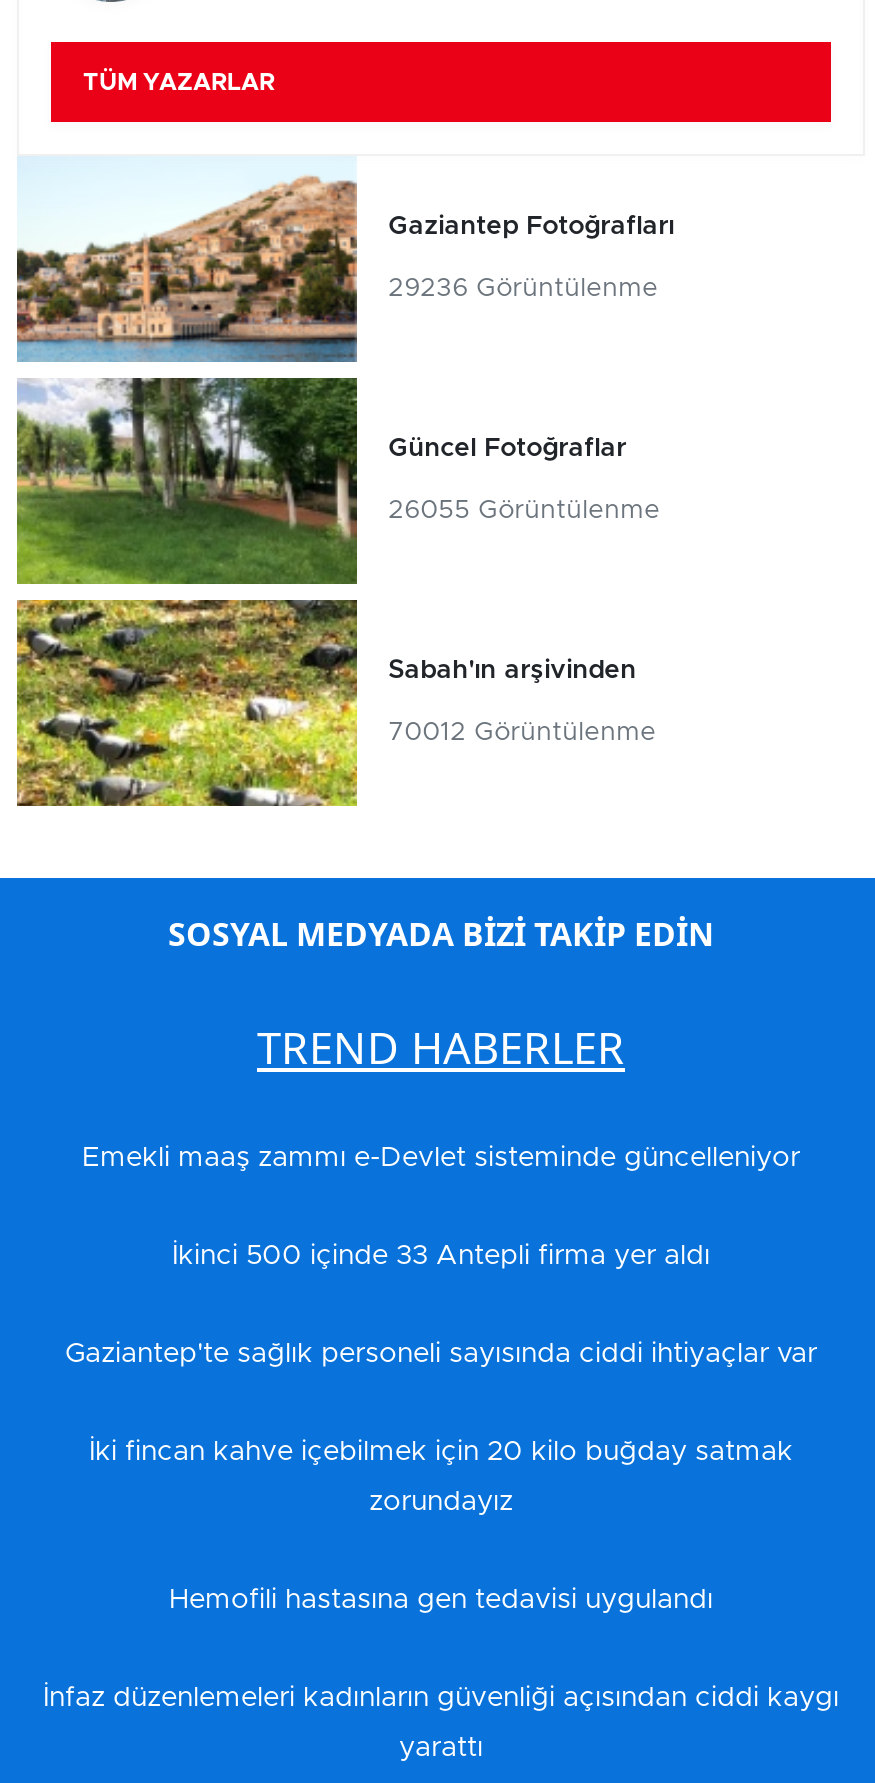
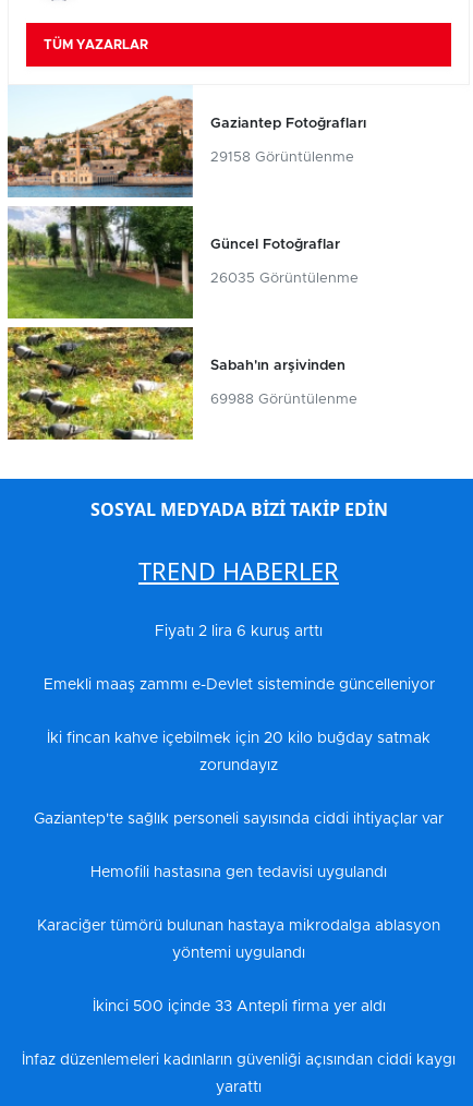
- 29236 Görüntülenme
+ 29158 Görüntülenme

- 26055 Görüntülenme
+ 26035 Görüntülenme

- 70012 Görüntülenme
+ 69988 Görüntülenme

+ Fiyatı 2 lira 6 kuruş arttı

moved down: İkinci 500 içinde 33 Antepli firma yer aldı

moved down: Gaziantep'te sağlık personeli sayısında ciddi ihtiyaçlar var

moved up: İki fincan kahve içebilmek için 20 kilo buğday satmak | zorundayız

+ Karaciğer tümörü bulunan hastaya mikrodalga ablasyon
+ yöntemi uygulandı
